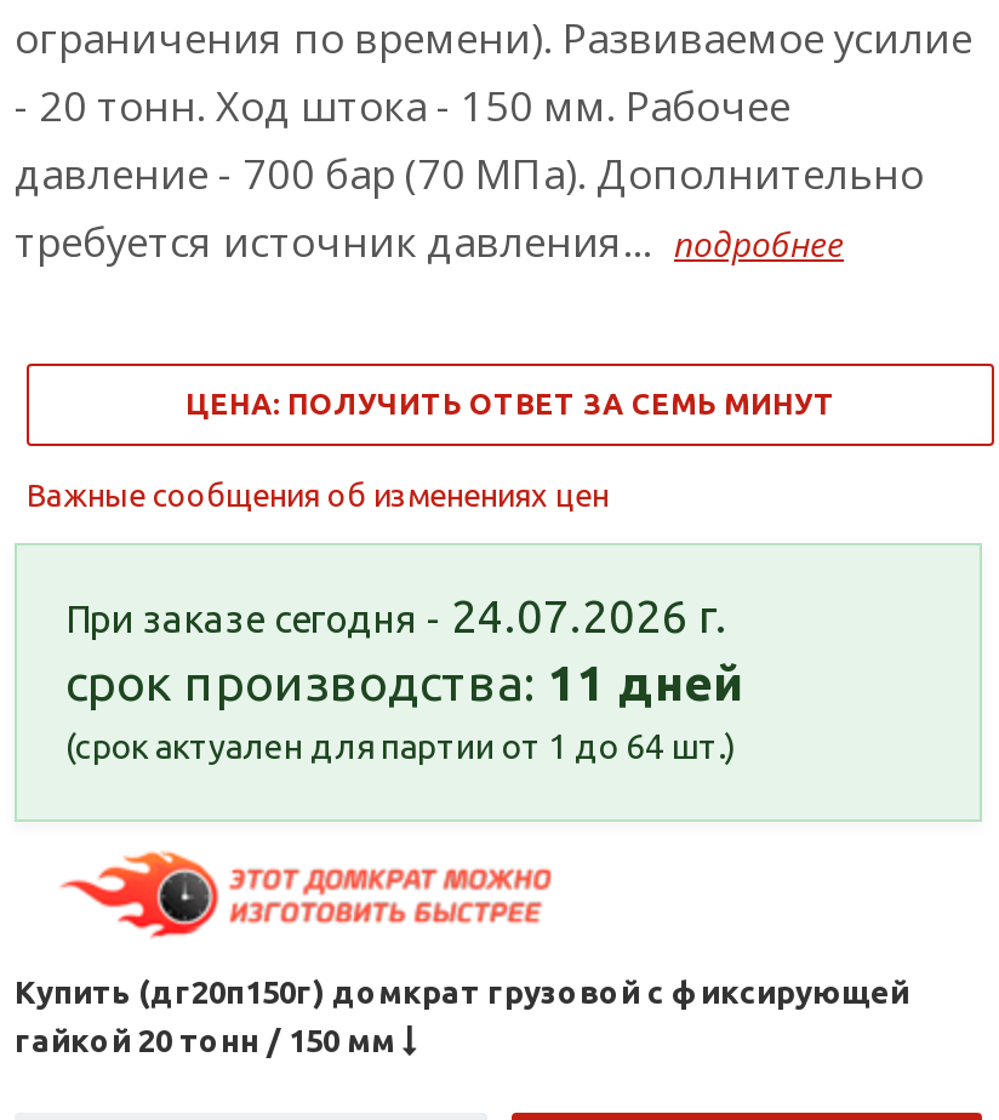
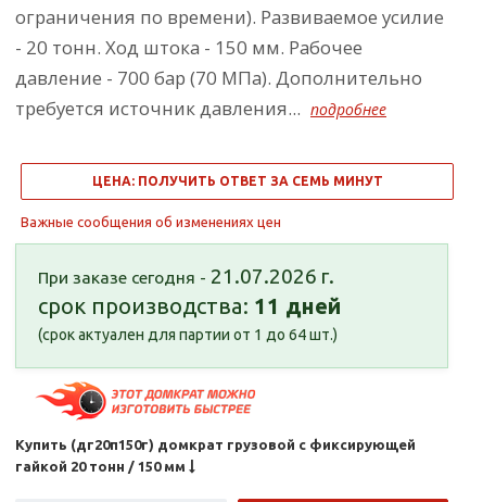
- При заказе сегодня - 24.07.2026 г.
+ При заказе сегодня - 21.07.2026 г.
